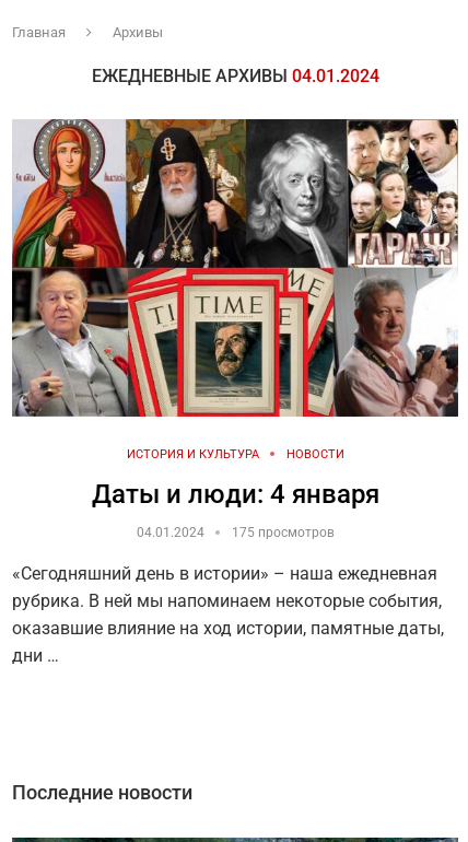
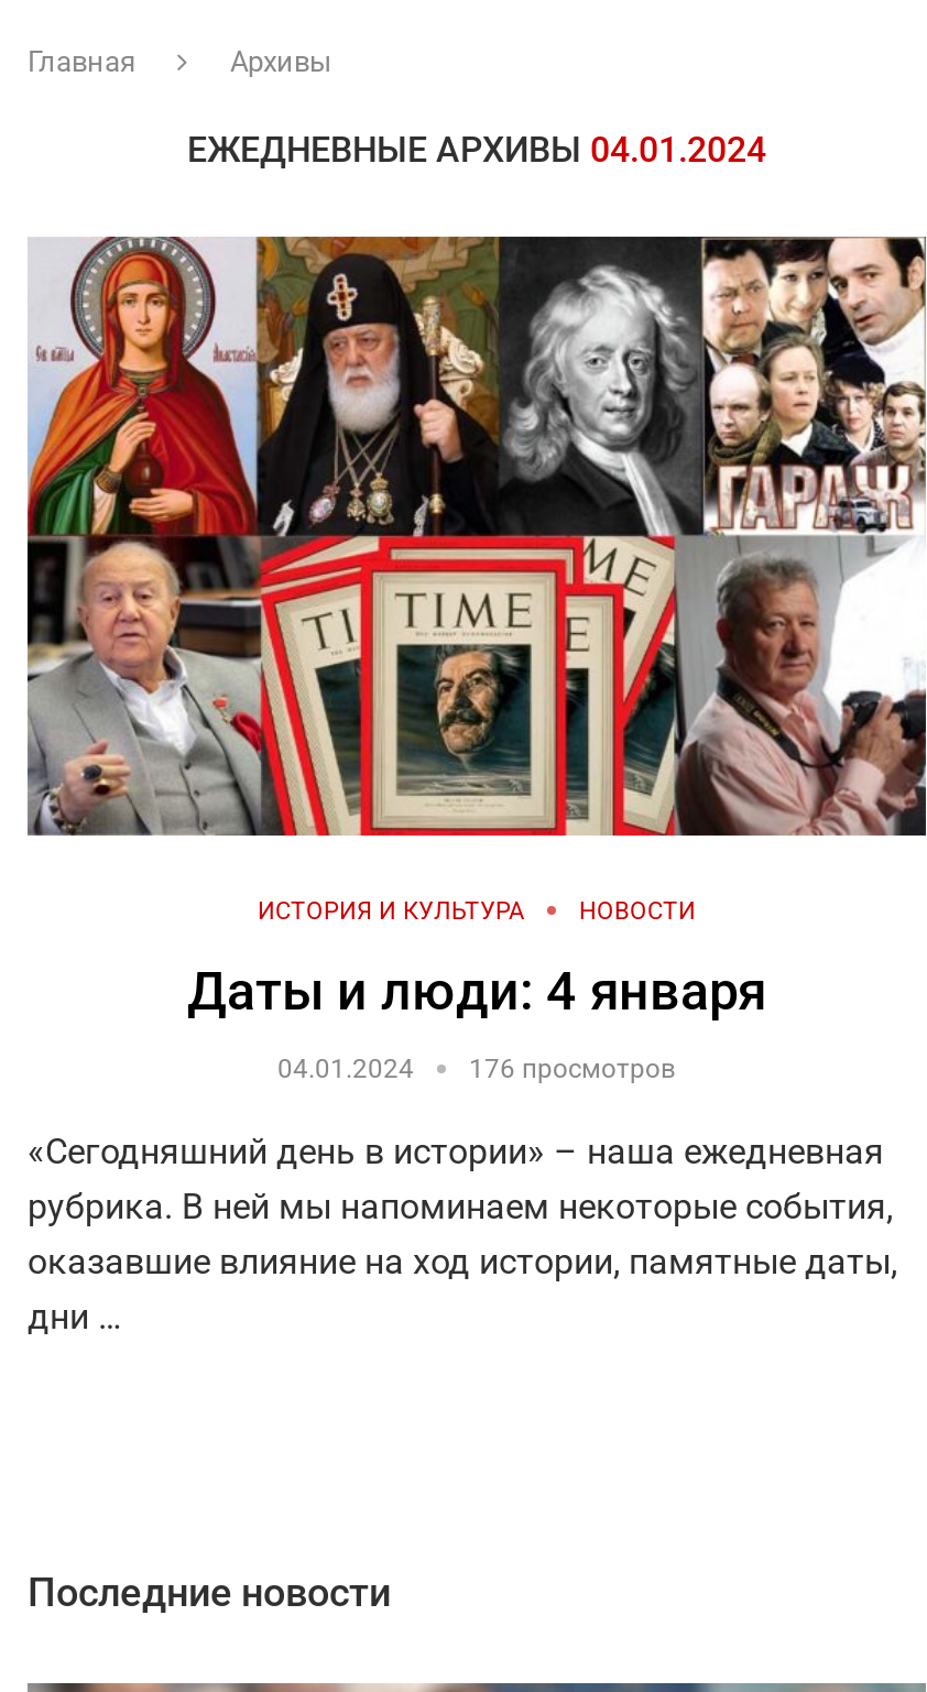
- 04.01.2024 175 просмотров
+ 04.01.2024 176 просмотров
